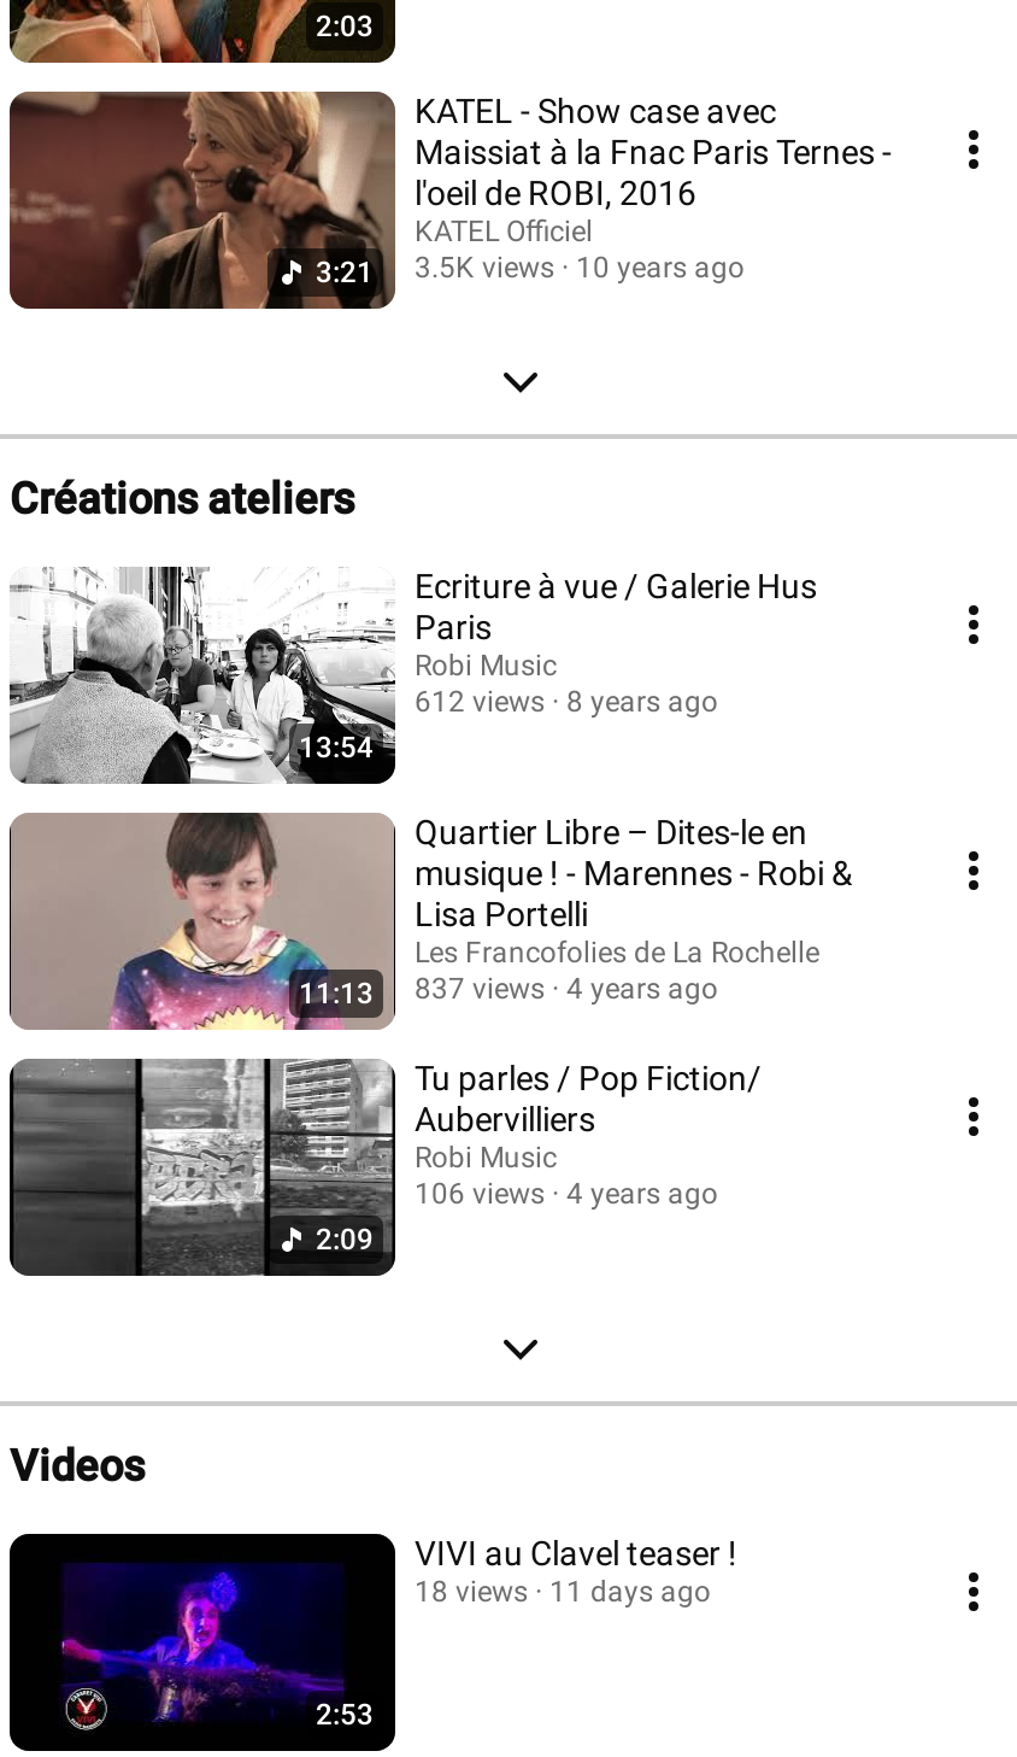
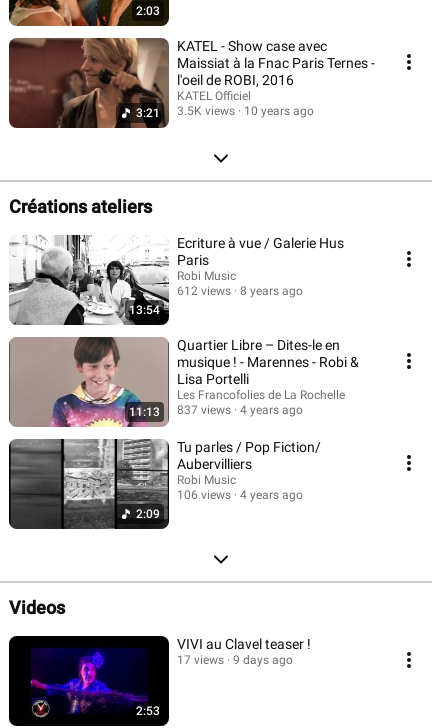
- 18 views
+ 17 views

- 11 days ago
+ 9 days ago
